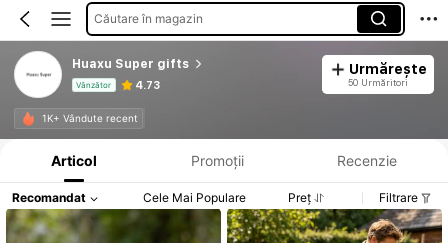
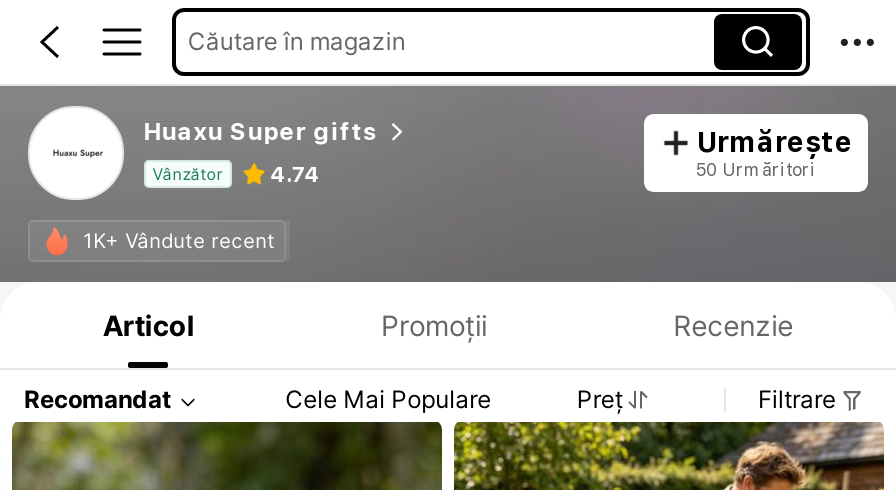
- 4.73
+ 4.74
